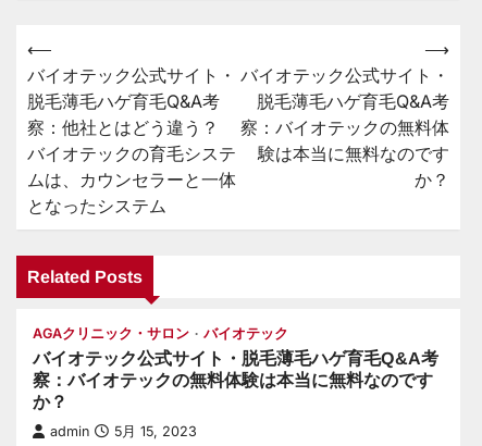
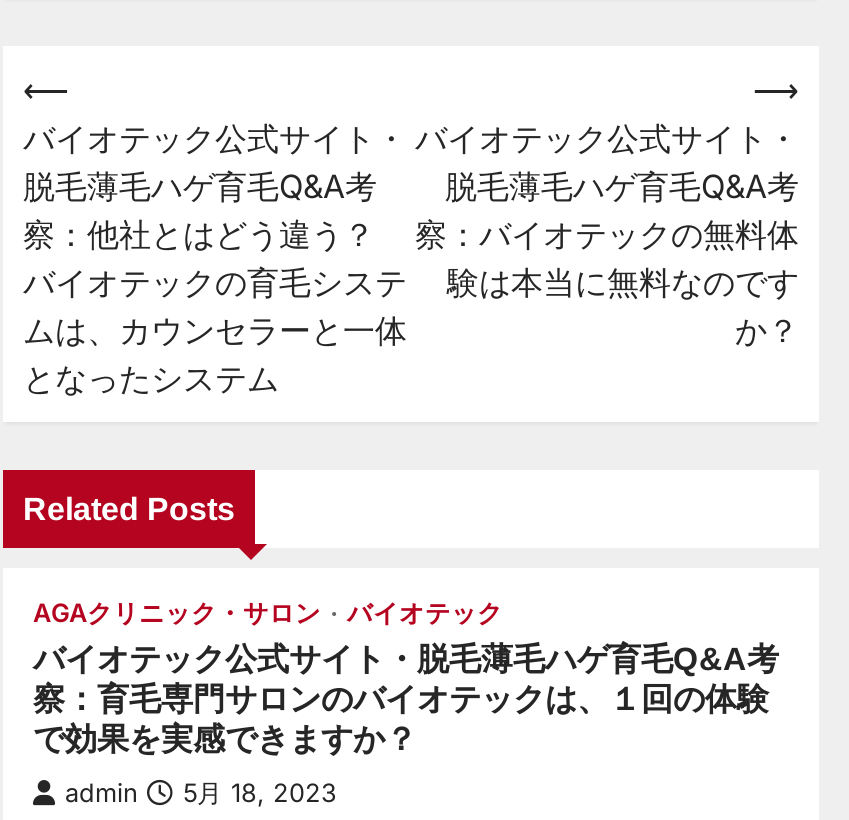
- 察：バイオテックの無料体験は本当に無料なのです
- か？
+ 察：育毛専門サロンのバイオテックは、１回の体験
+ で効果を実感できますか？

- admin 5月 15, 2023
+ admin 5月 18, 2023
